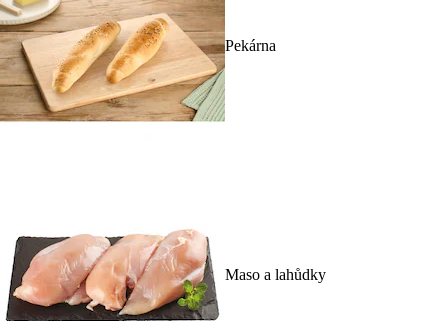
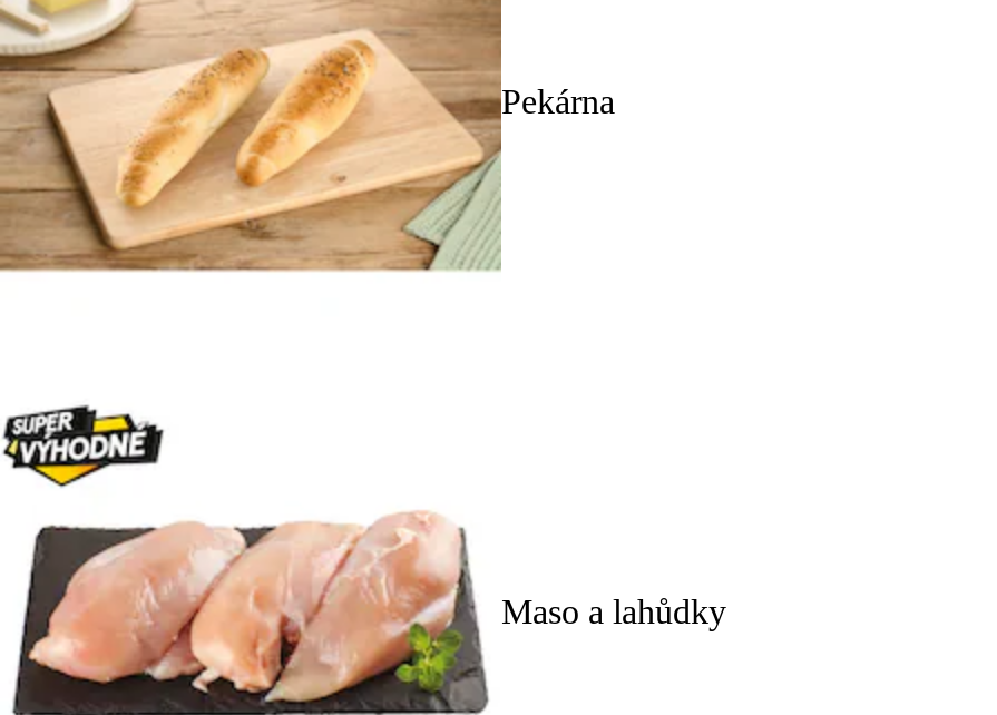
+ [image]
